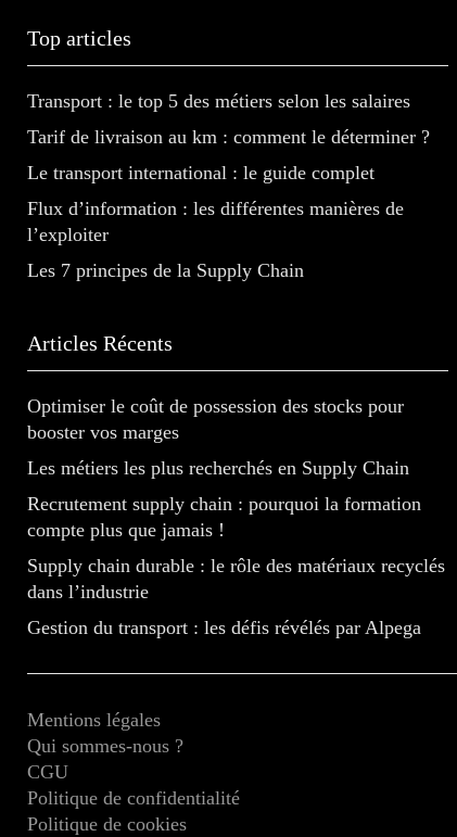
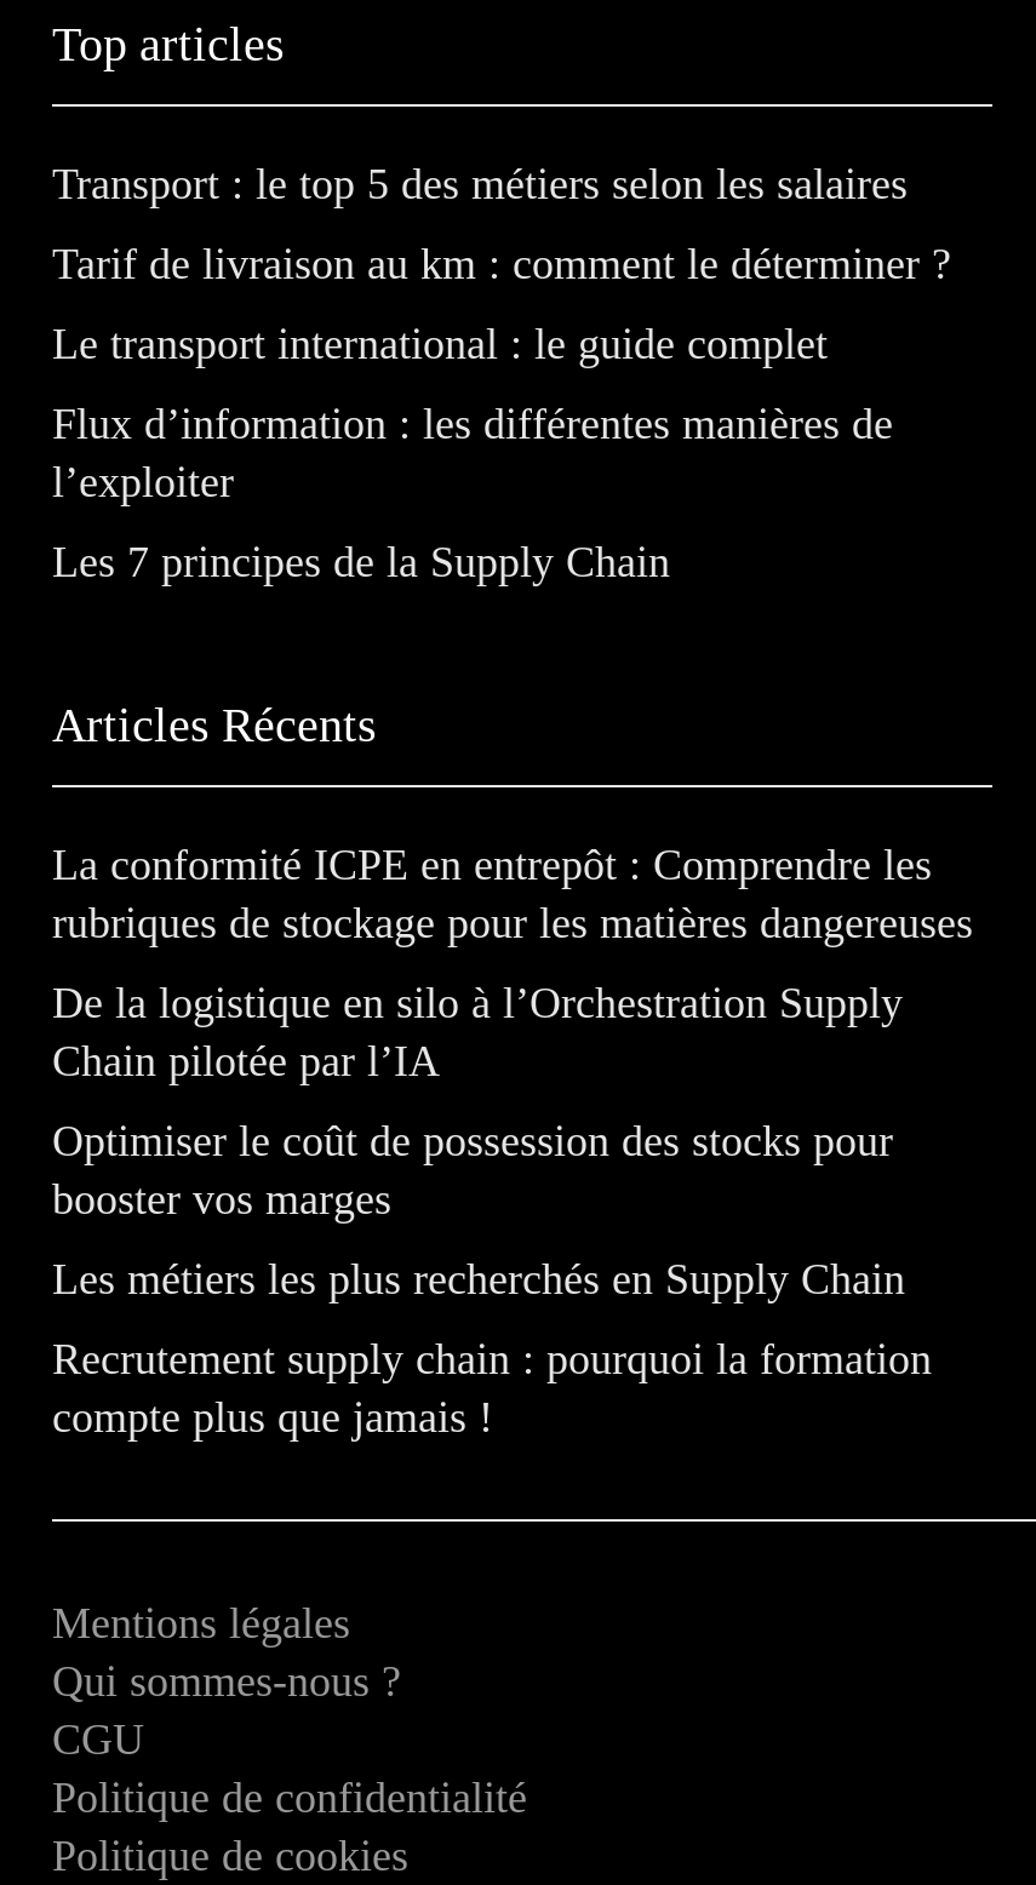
+ La conformité ICPE en entrepôt : Comprendre les
+ rubriques de stockage pour les matières dangereuses
+ De la logistique en silo à l’Orchestration Supply
+ Chain pilotée par l’IA

moved down: Optimiser le coût de possession des stocks pour | booster vos marges | Les métiers les plus recherchés en Supply Chain | Recrutement supply chain : pourquoi la formation | compte plus que jamais !

- Supply chain durable : le rôle des matériaux recyclés
- dans l’industrie
- Gestion du transport : les défis révélés par Alpega
